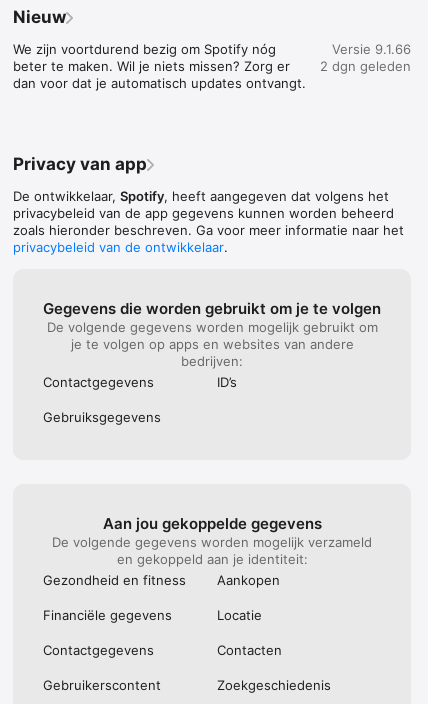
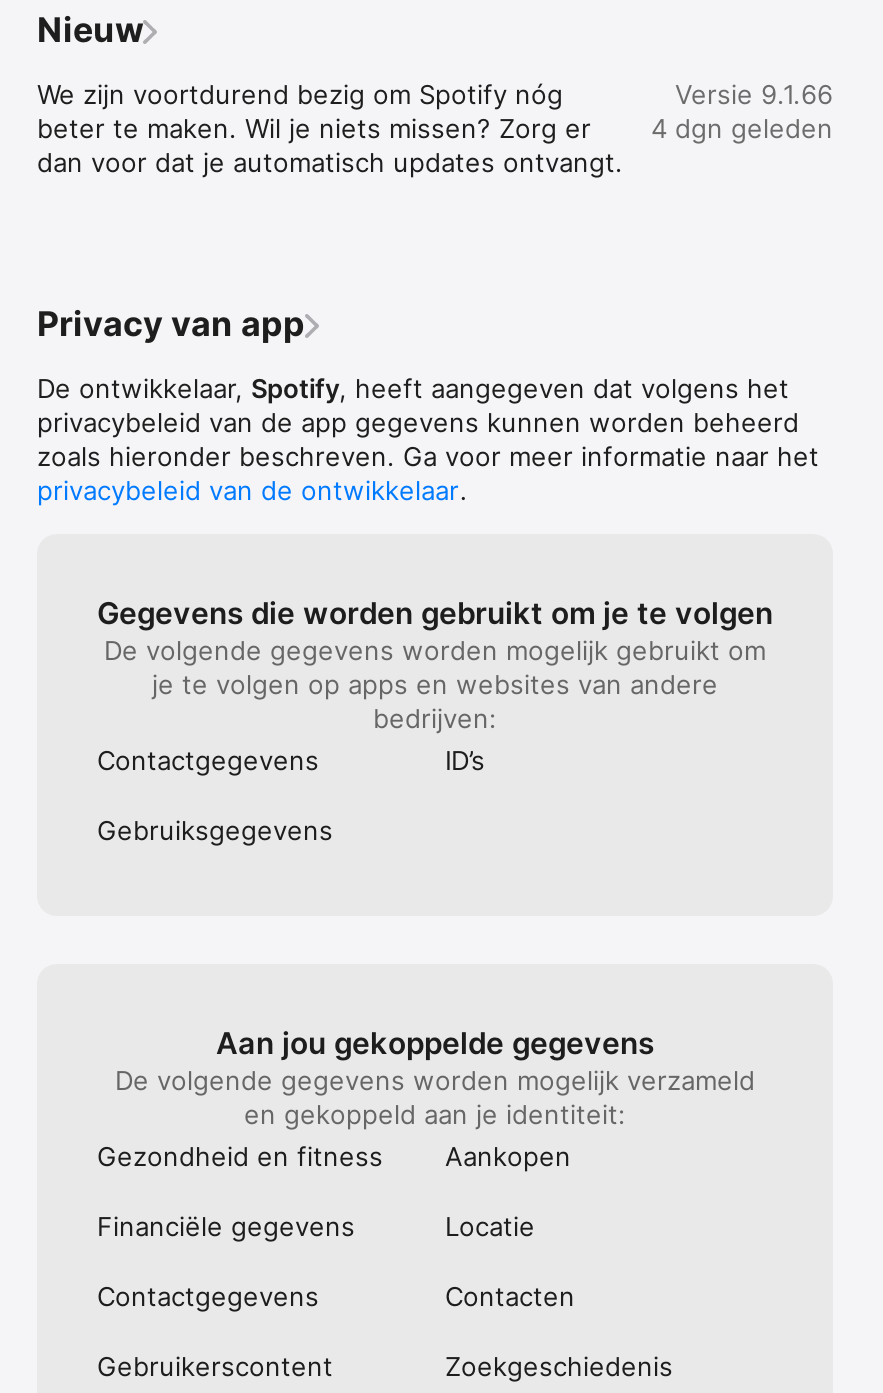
- 2 dgn geleden
+ 4 dgn geleden
